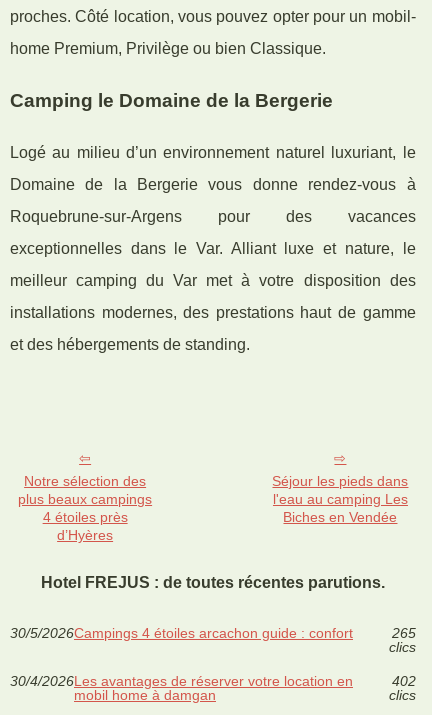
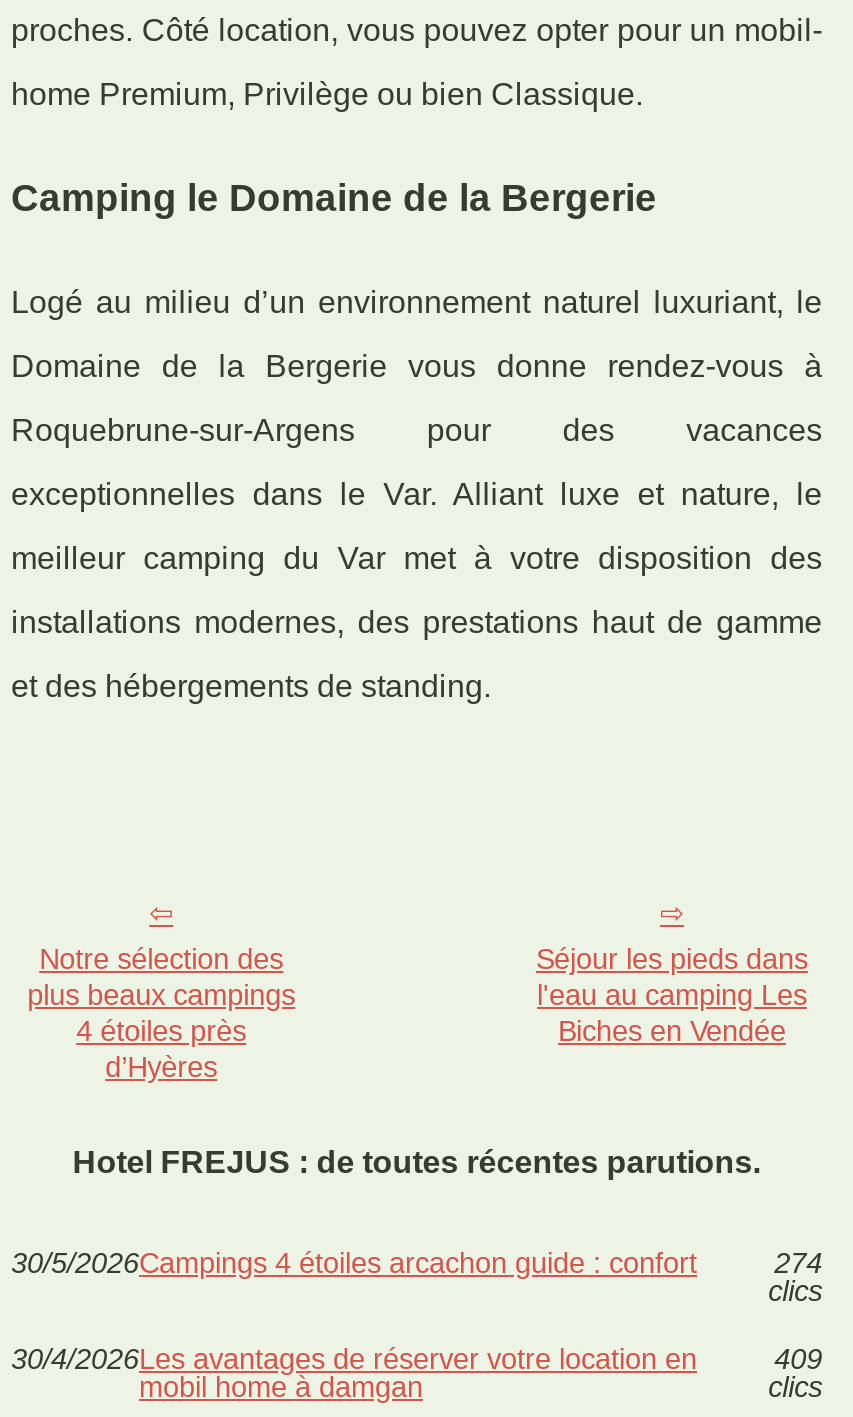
- 265
+ 274

- 402
+ 409
